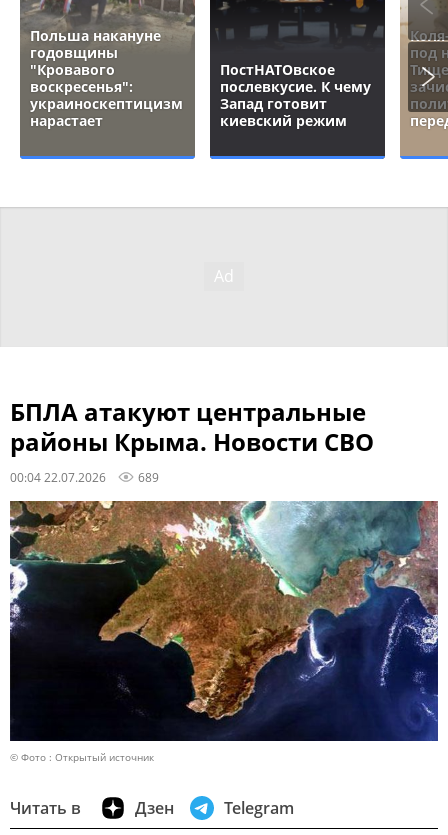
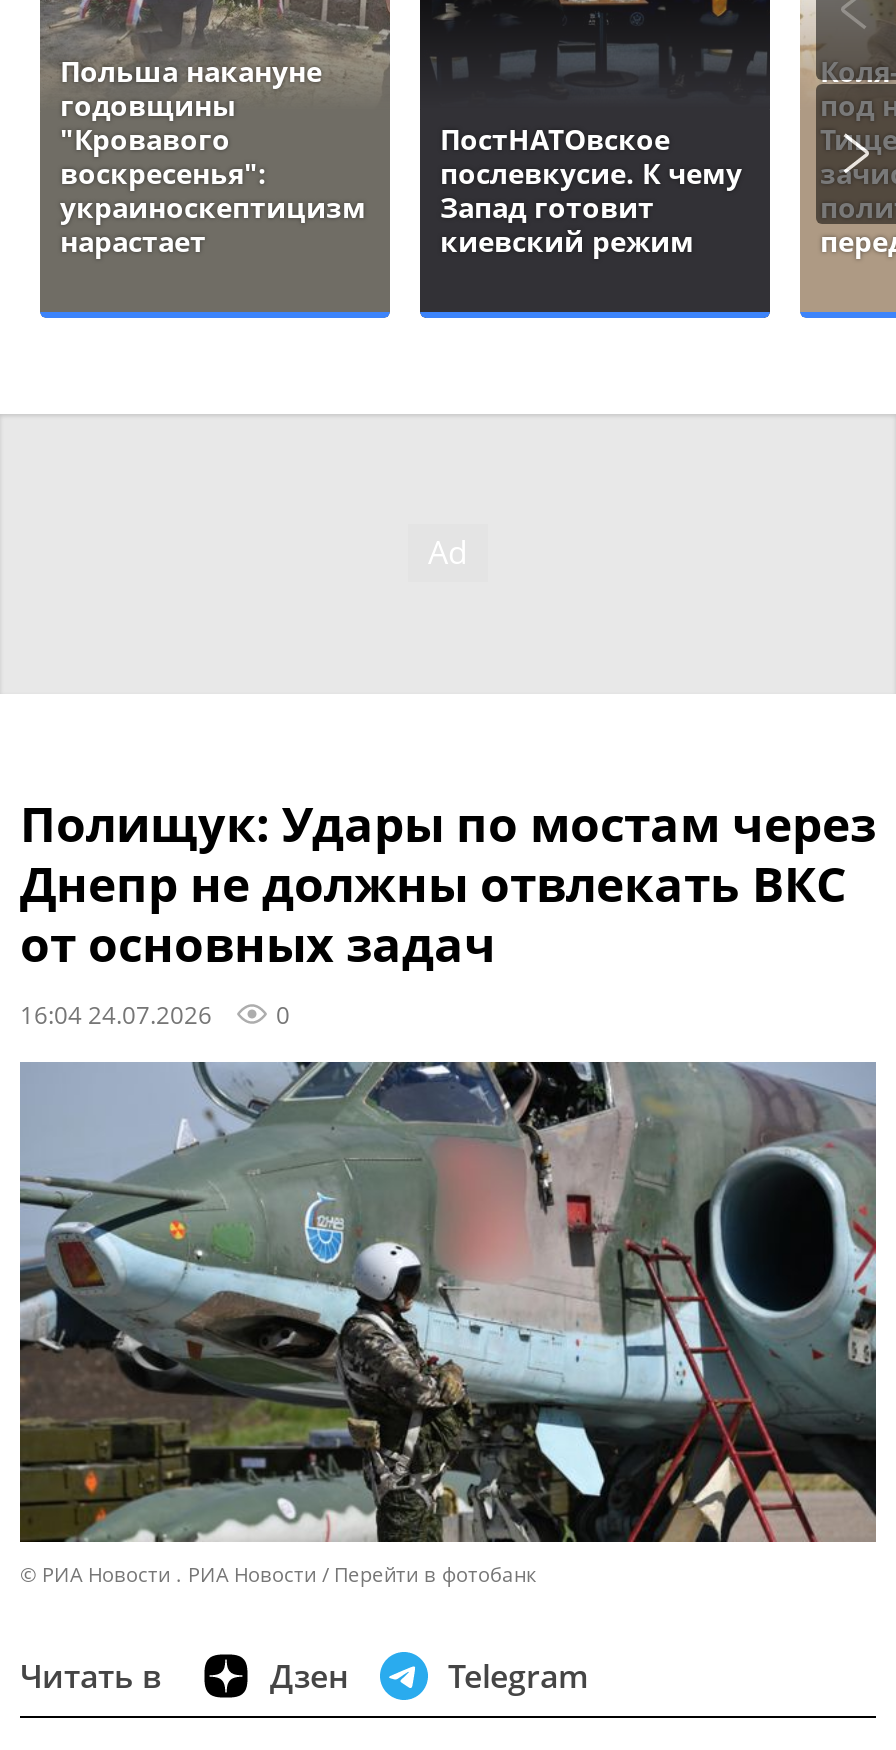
- БПЛА атакуют центральные
- районы Крыма. Новости СВО
- 00:04 22.07.2026
- 689
+ Полищук: Удары по мостам через
+ Днепр не должны отвлекать ВКС
+ от основных задач
+ 16:04 24.07.2026
+ 0

- [image]
- © Фото : Открытый источник
+ [image]
+ © РИА Новости . РИА Новости
+ Перейти в фотобанк
